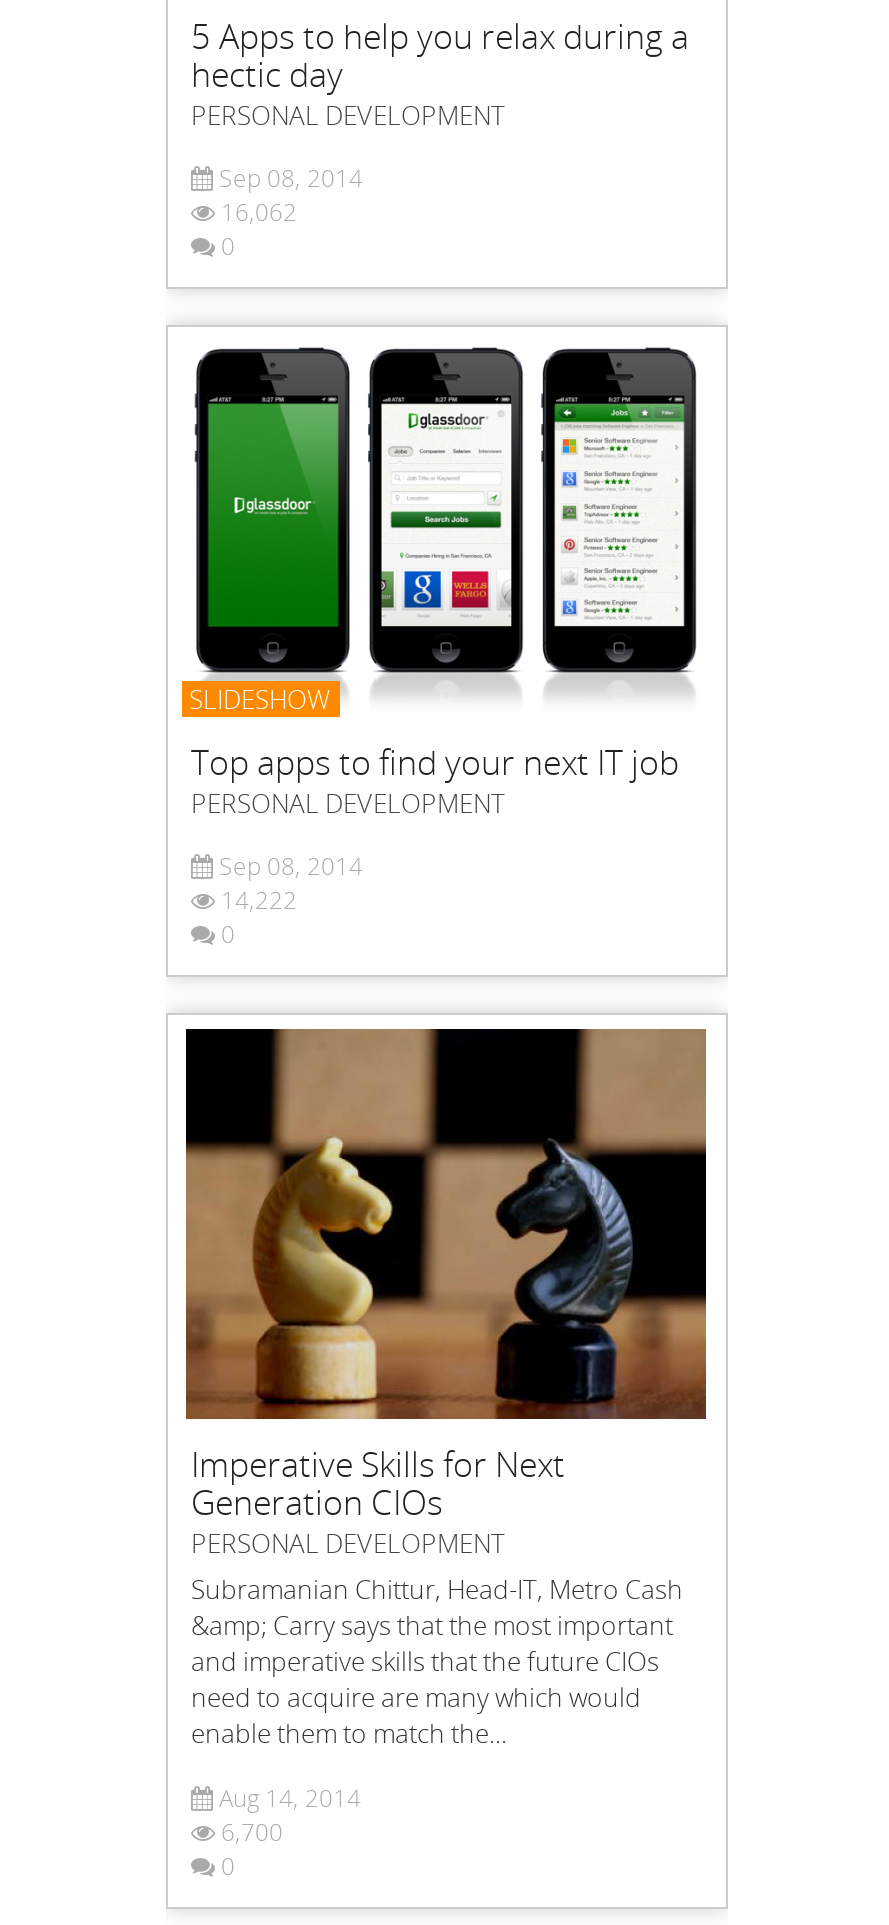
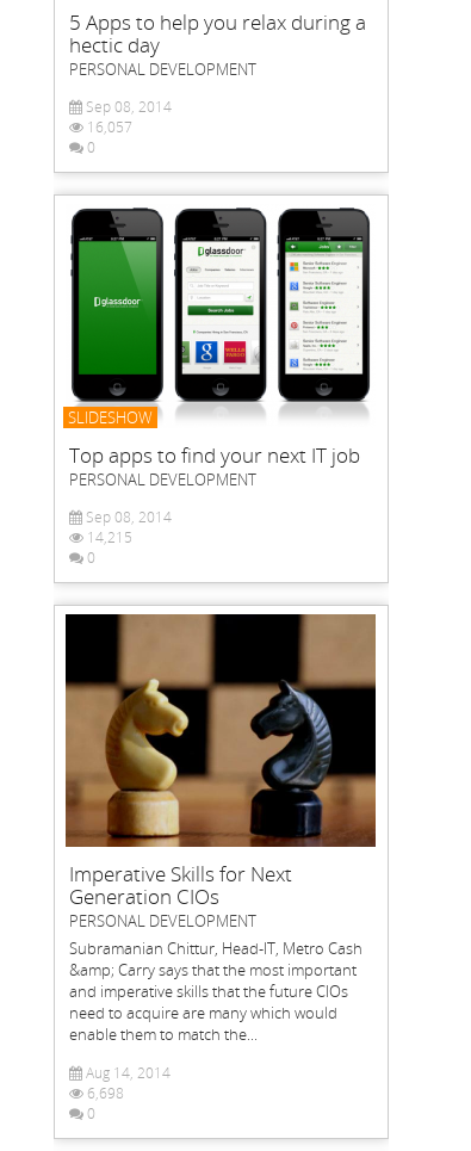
- 16,062
+ 16,057

- 14,222
+ 14,215

- 6,700
+ 6,698
